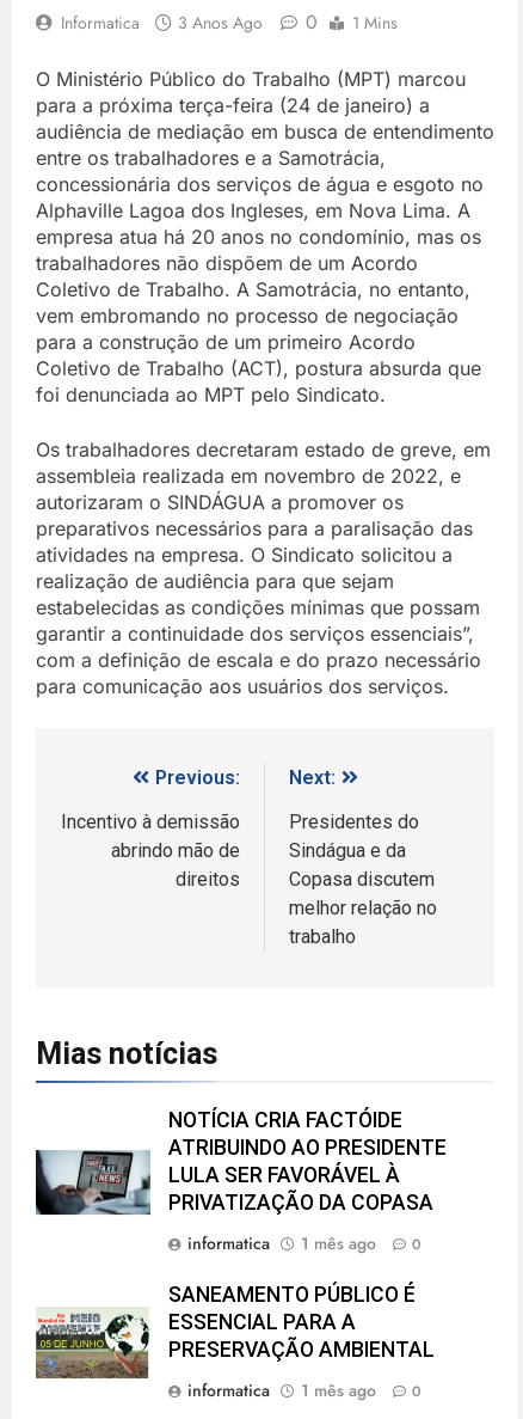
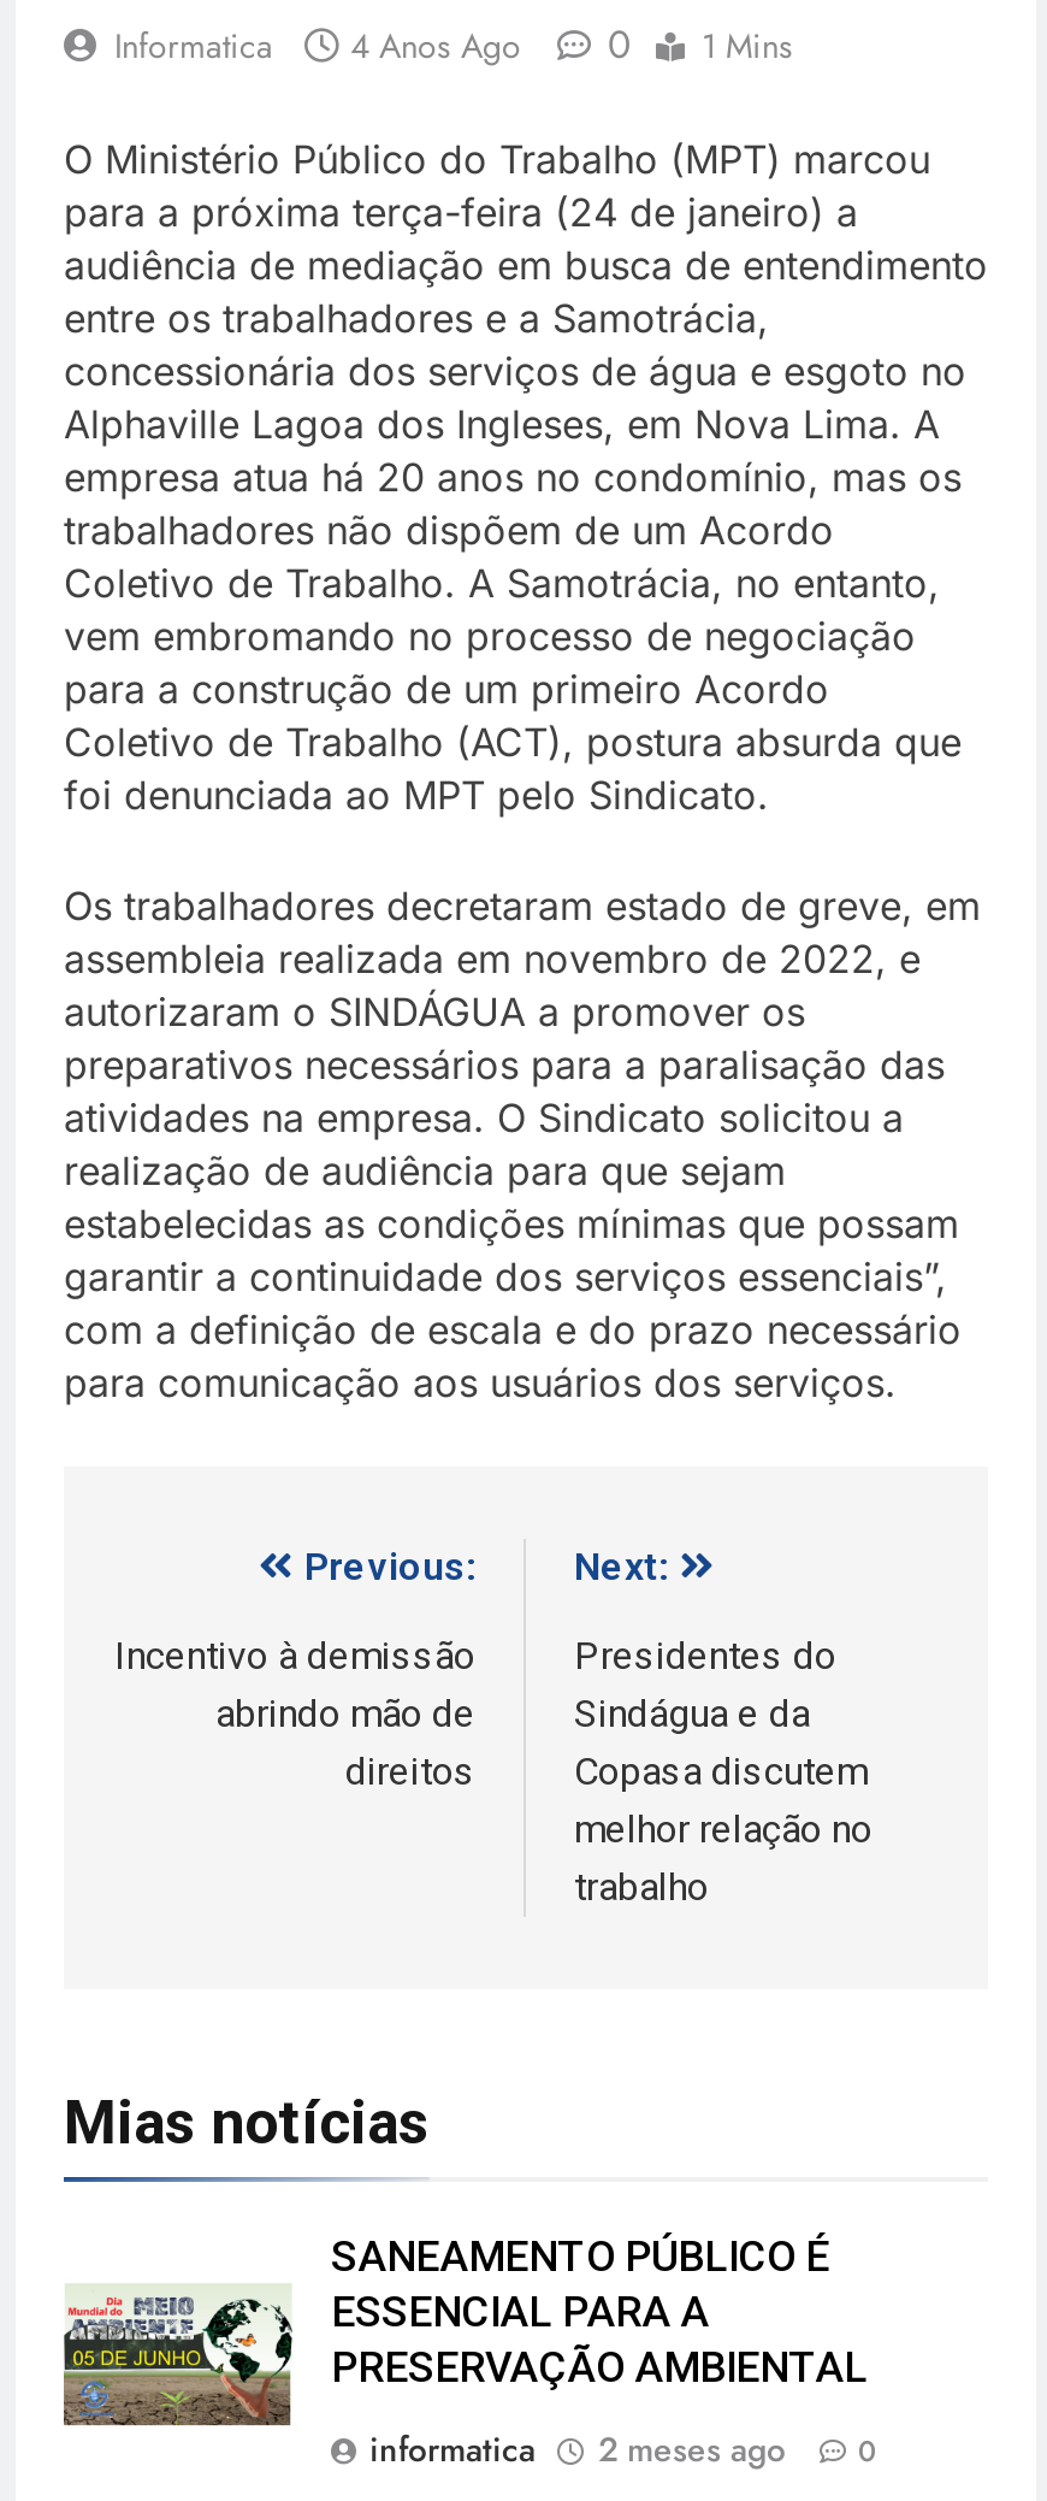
- Informatica 3 Anos Ago 0 1 Mins
+ Informatica 4 Anos Ago 0 1 Mins

- [image]
- NOTÍCIA CRIA FACTÓIDE
- ATRIBUINDO AO PRESIDENTE
- LULA SER FAVORÁVEL À
- PRIVATIZAÇÃO DA COPASA
- informatica
- 1 mês ago
- 0

- informatica 1 mês ago 0
+ informatica 2 meses ago 0
